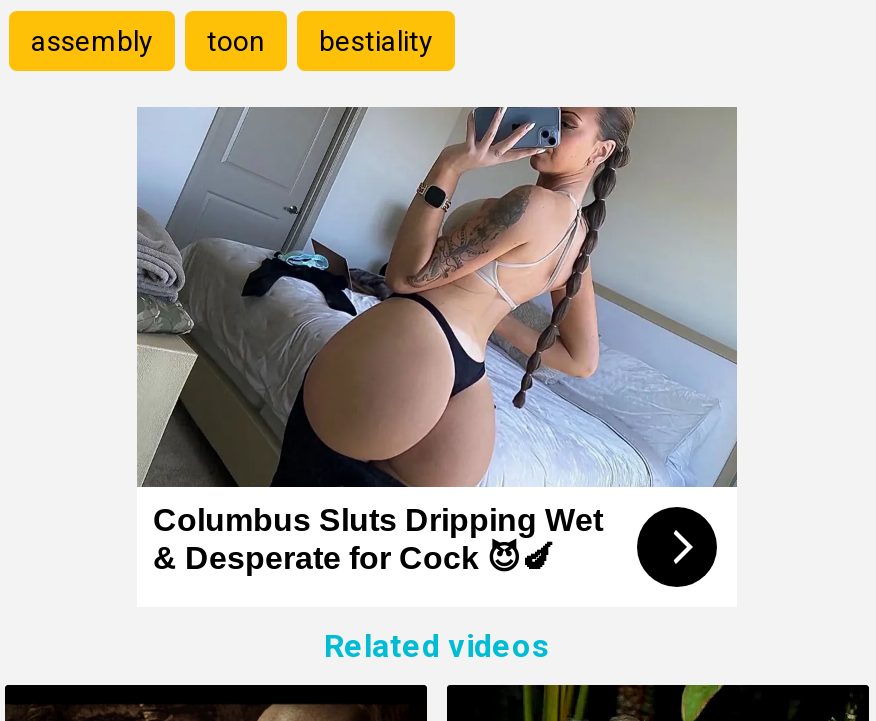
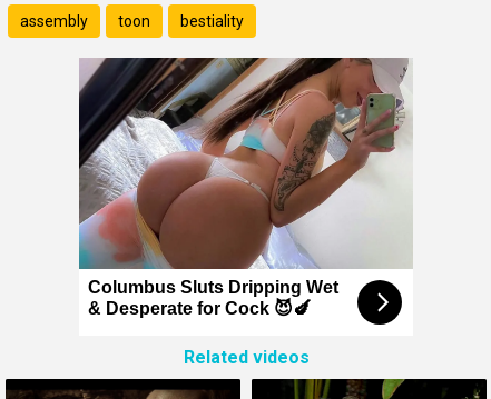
- [image]
+ [image]
